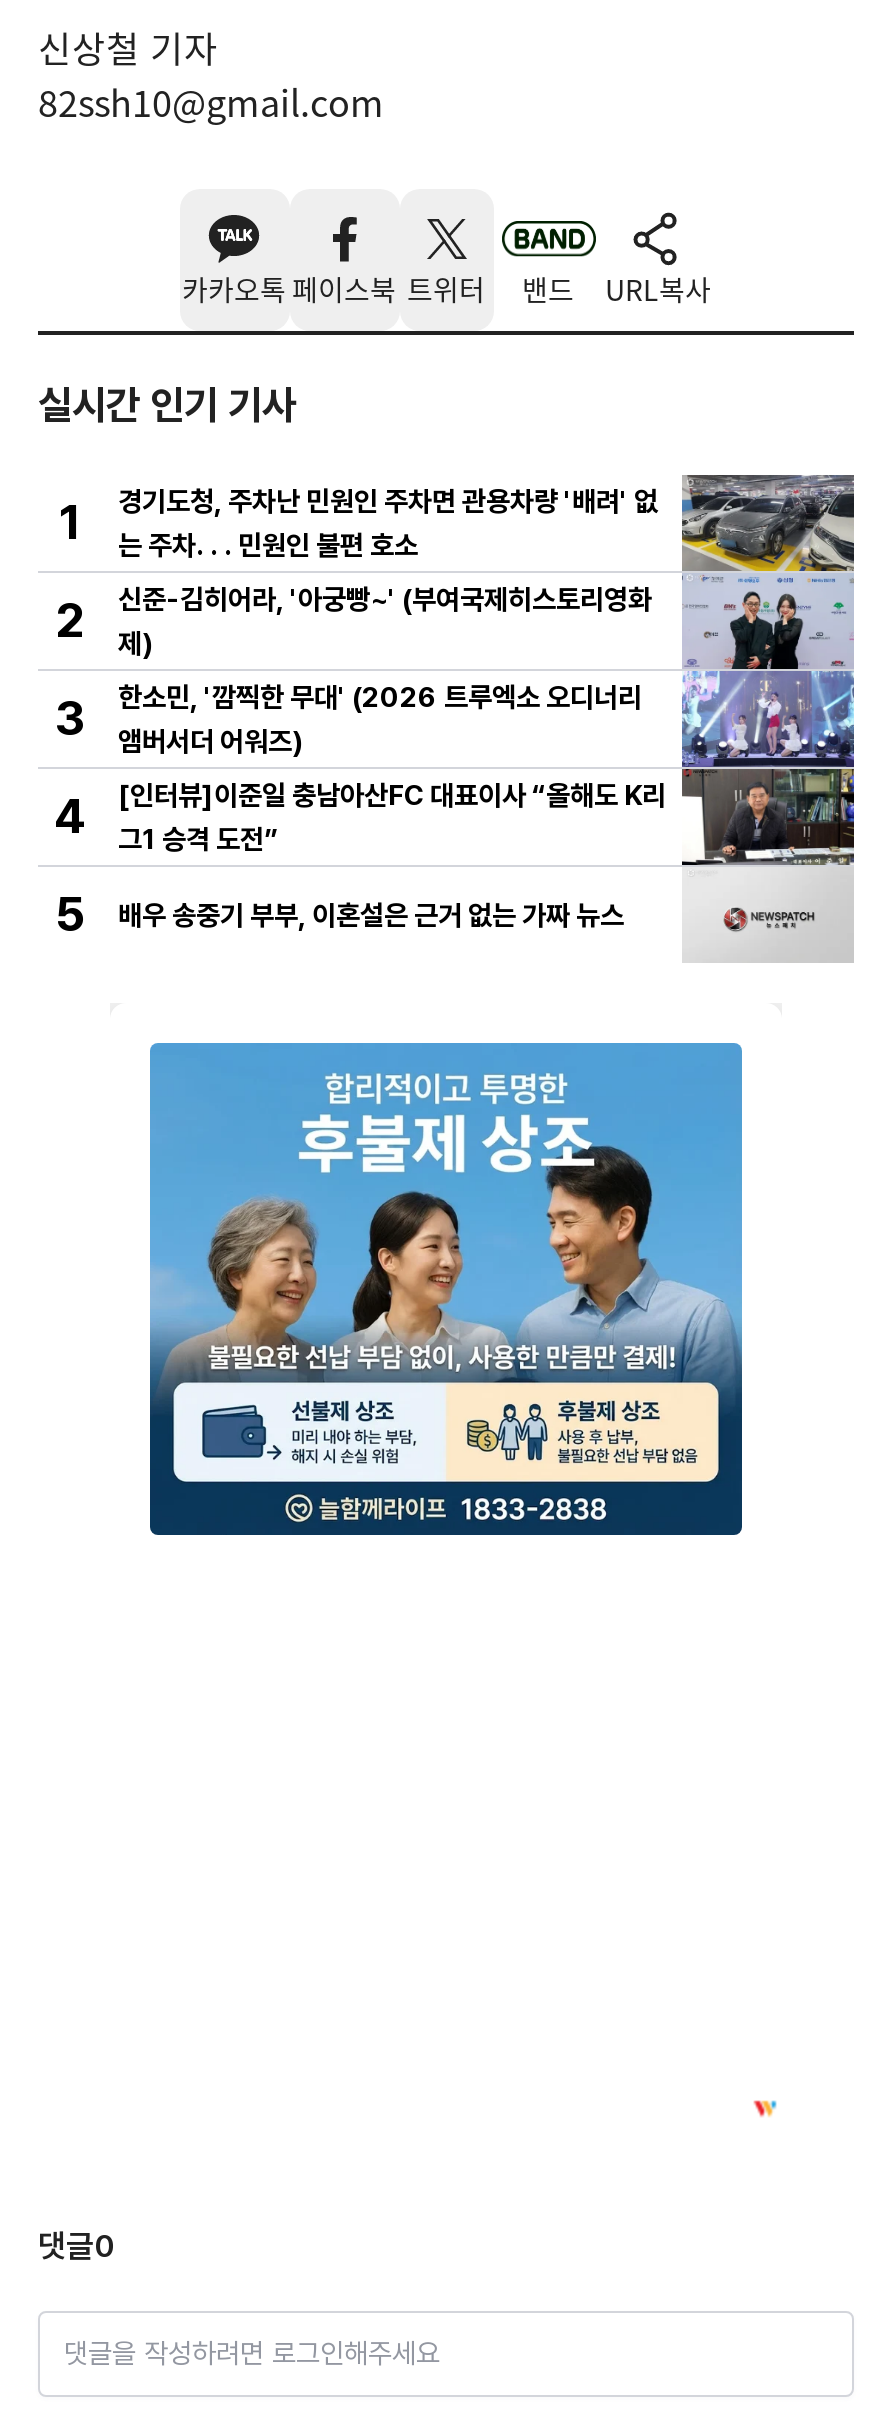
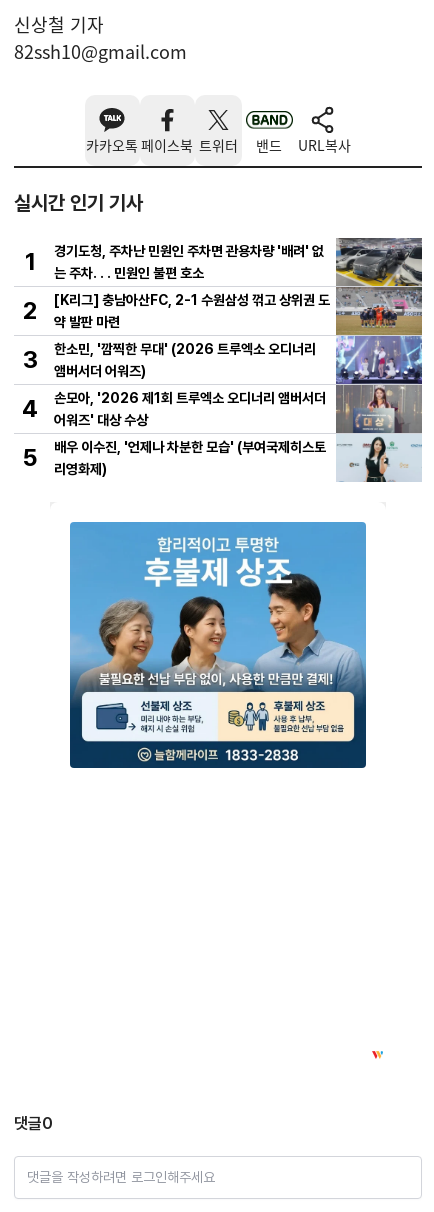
- [image]
- 신준-김히어라, '아궁빵~' (부여국제히스토리영화
- 제)
+ [image]
+ [K리그] 충남아산FC, 2-1 수원삼성 꺾고 상위권 도
+ 약 발판 마련

- [image]
- [인터뷰]이준일 충남아산FC 대표이사 “올해도 K리
- 그1 승격 도전”
+ [image]
+ 손모아, '2026 제1회 트루엑소 오디너리 앰버서더
+ 어워즈' 대상 수상

- 배우 송중기 부부, 이혼설은 근거 없는 가짜 뉴스
+ 배우 이수진, '언제나 차분한 모습' (부여국제히스토
+ 리영화제)
